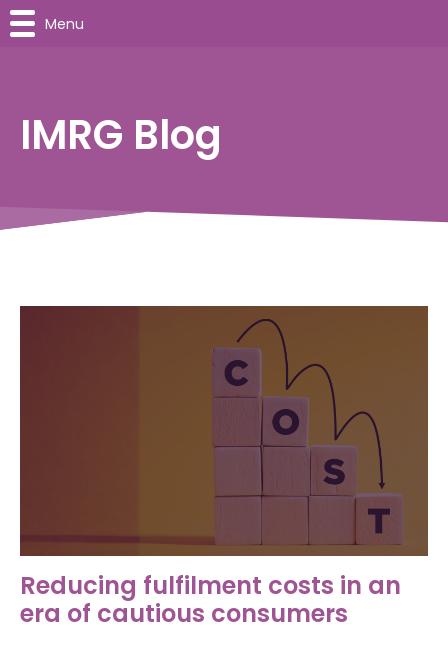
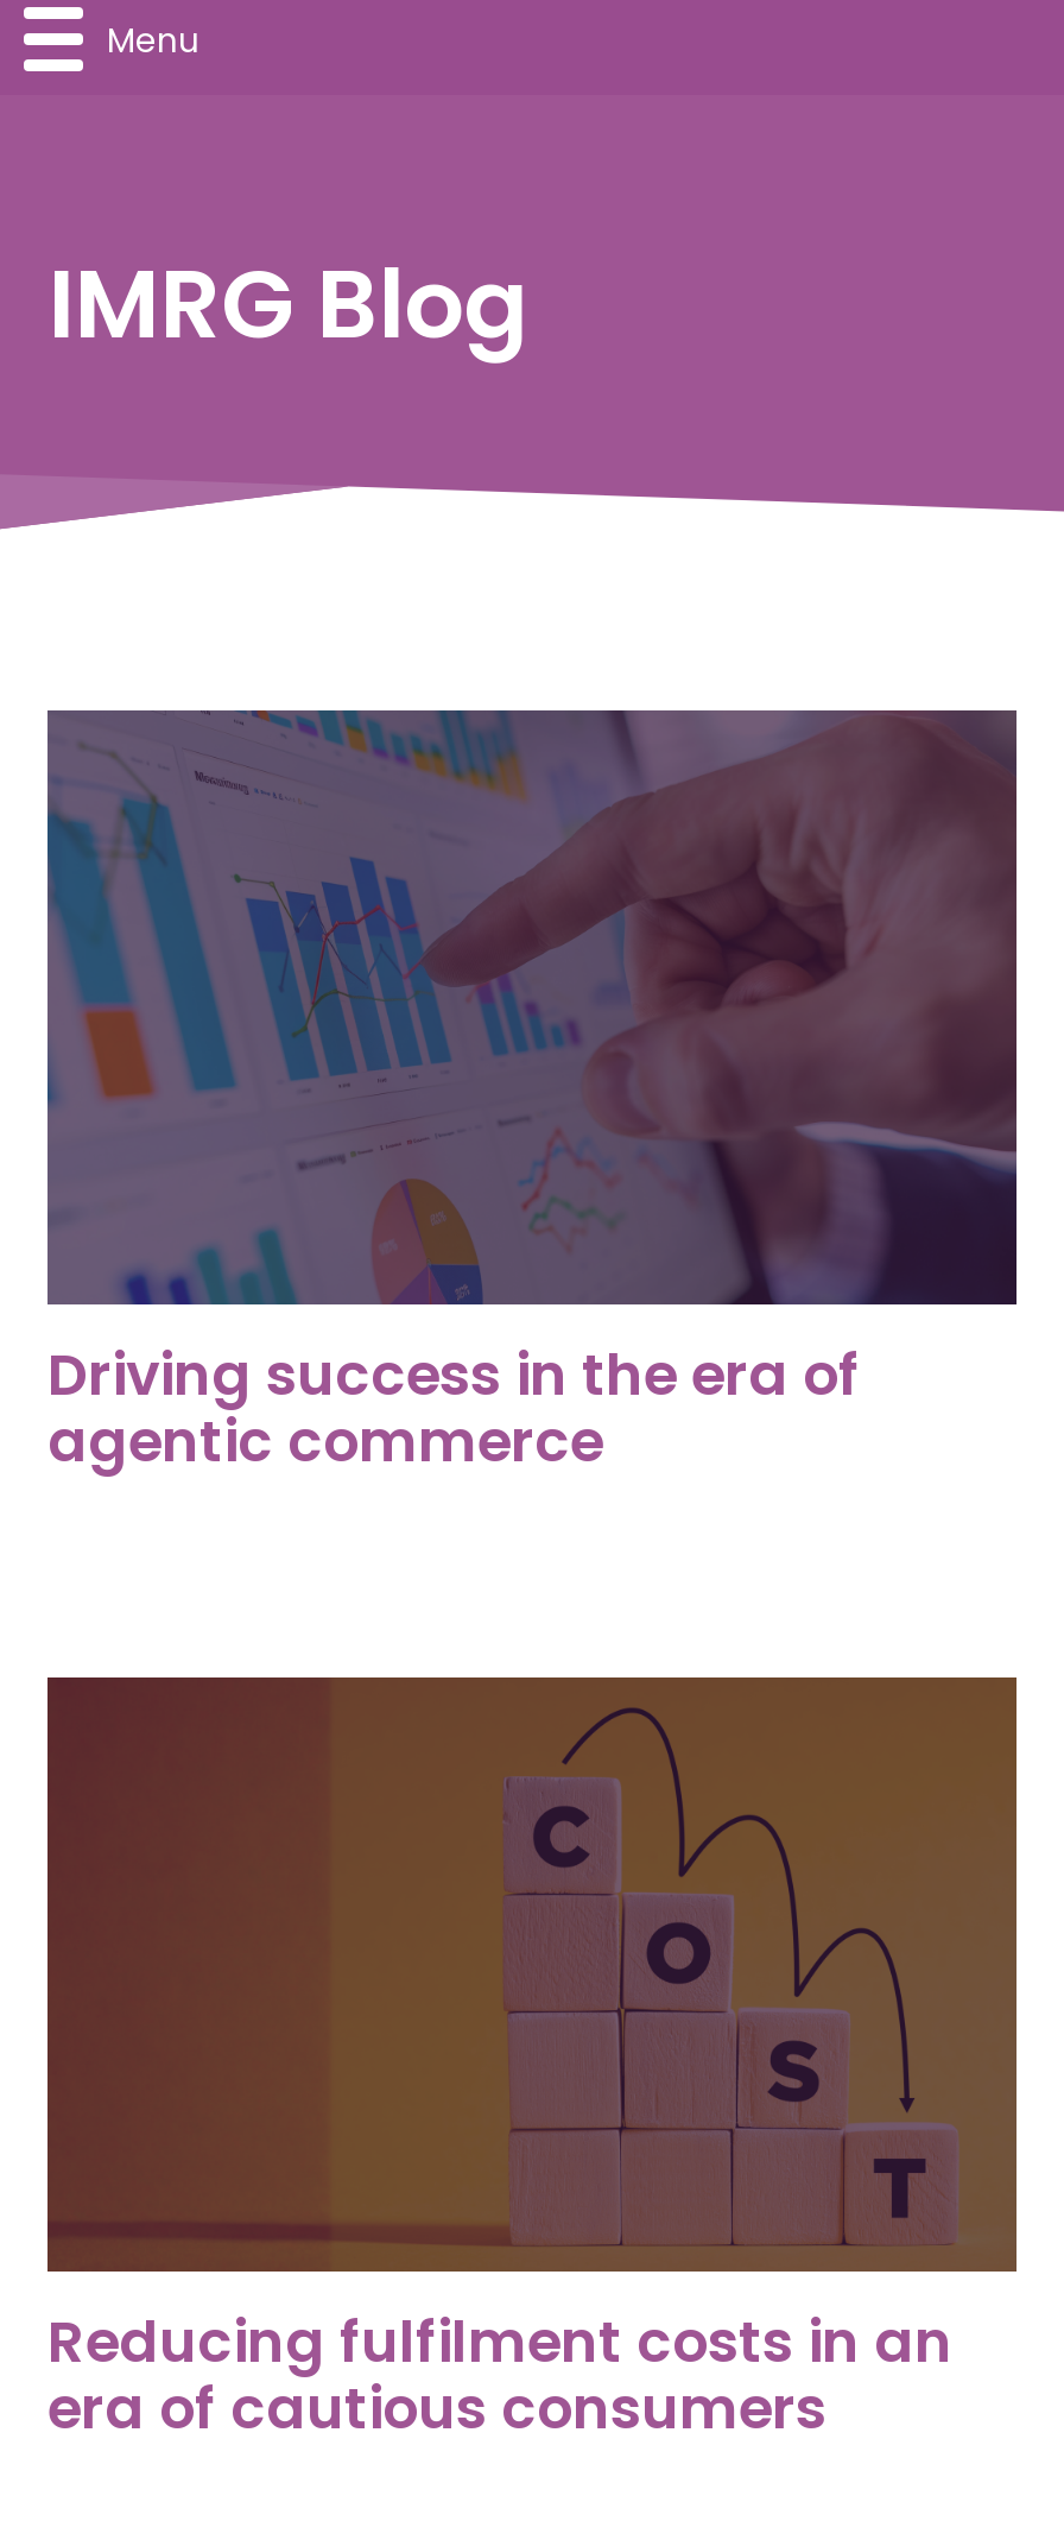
+ [image]
+ Driving success in the era of
+ agentic commerce
